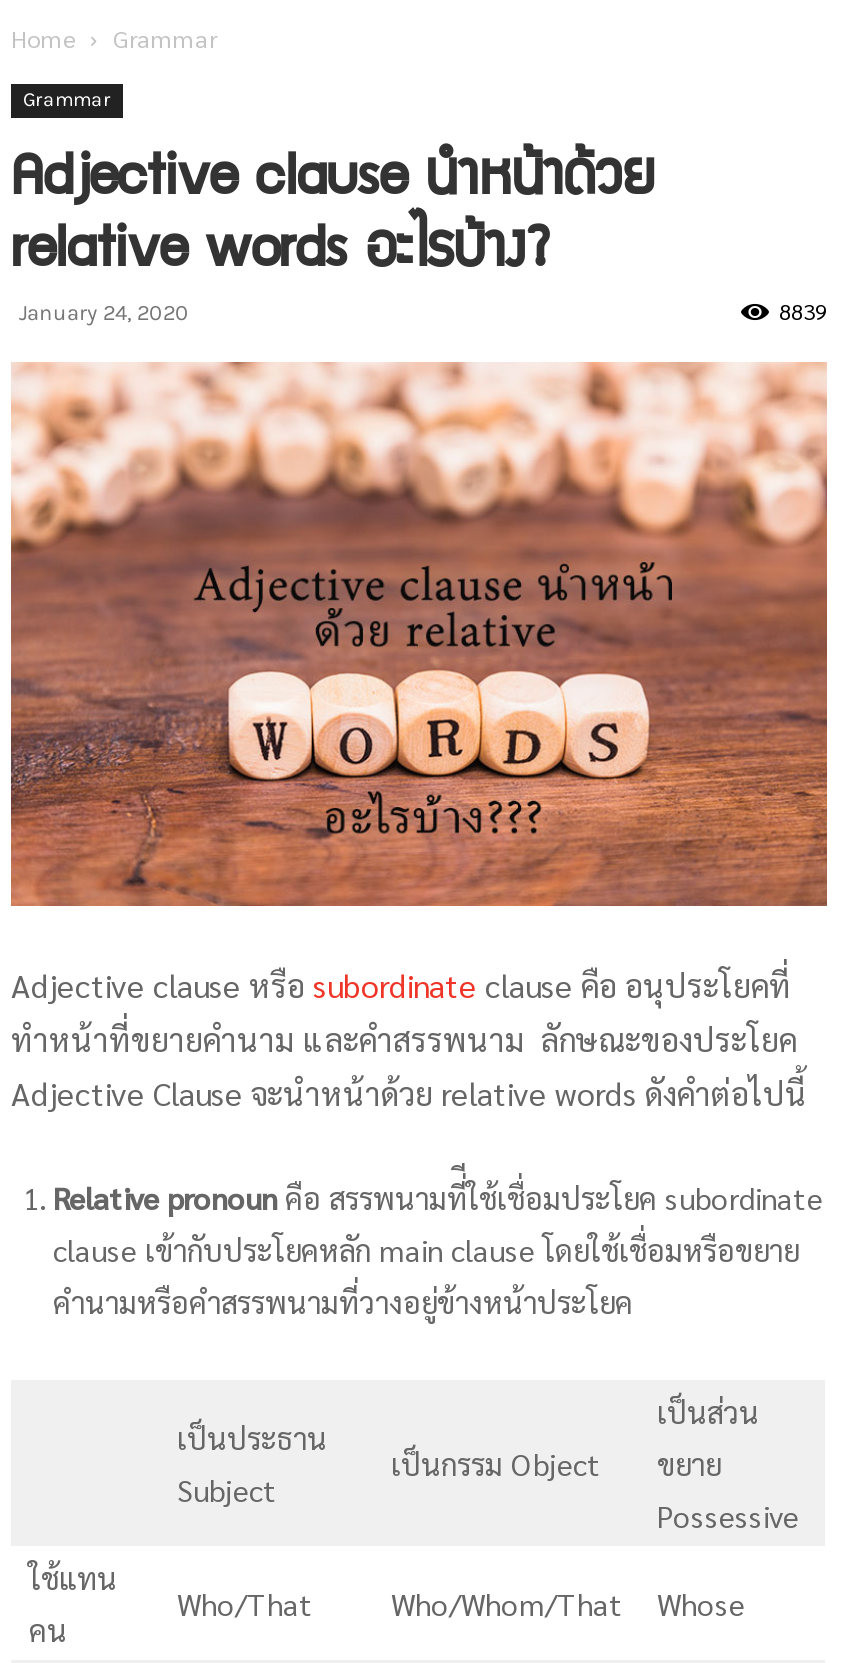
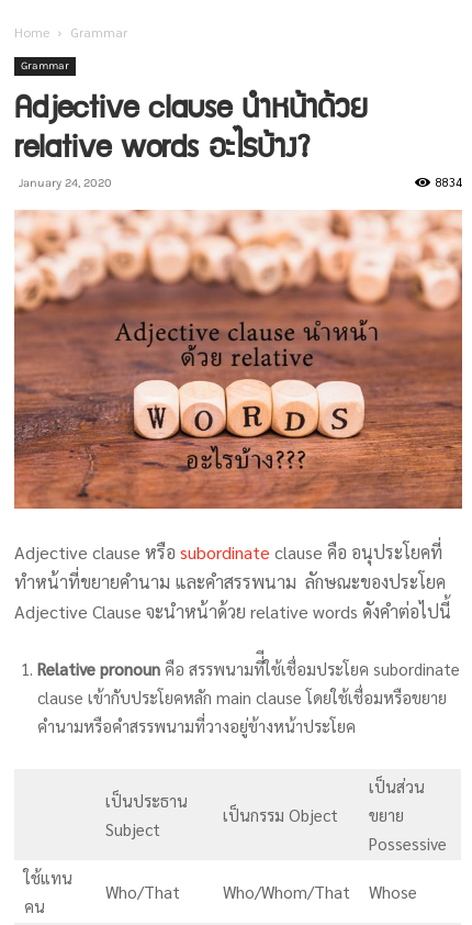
- 8839
+ 8834
